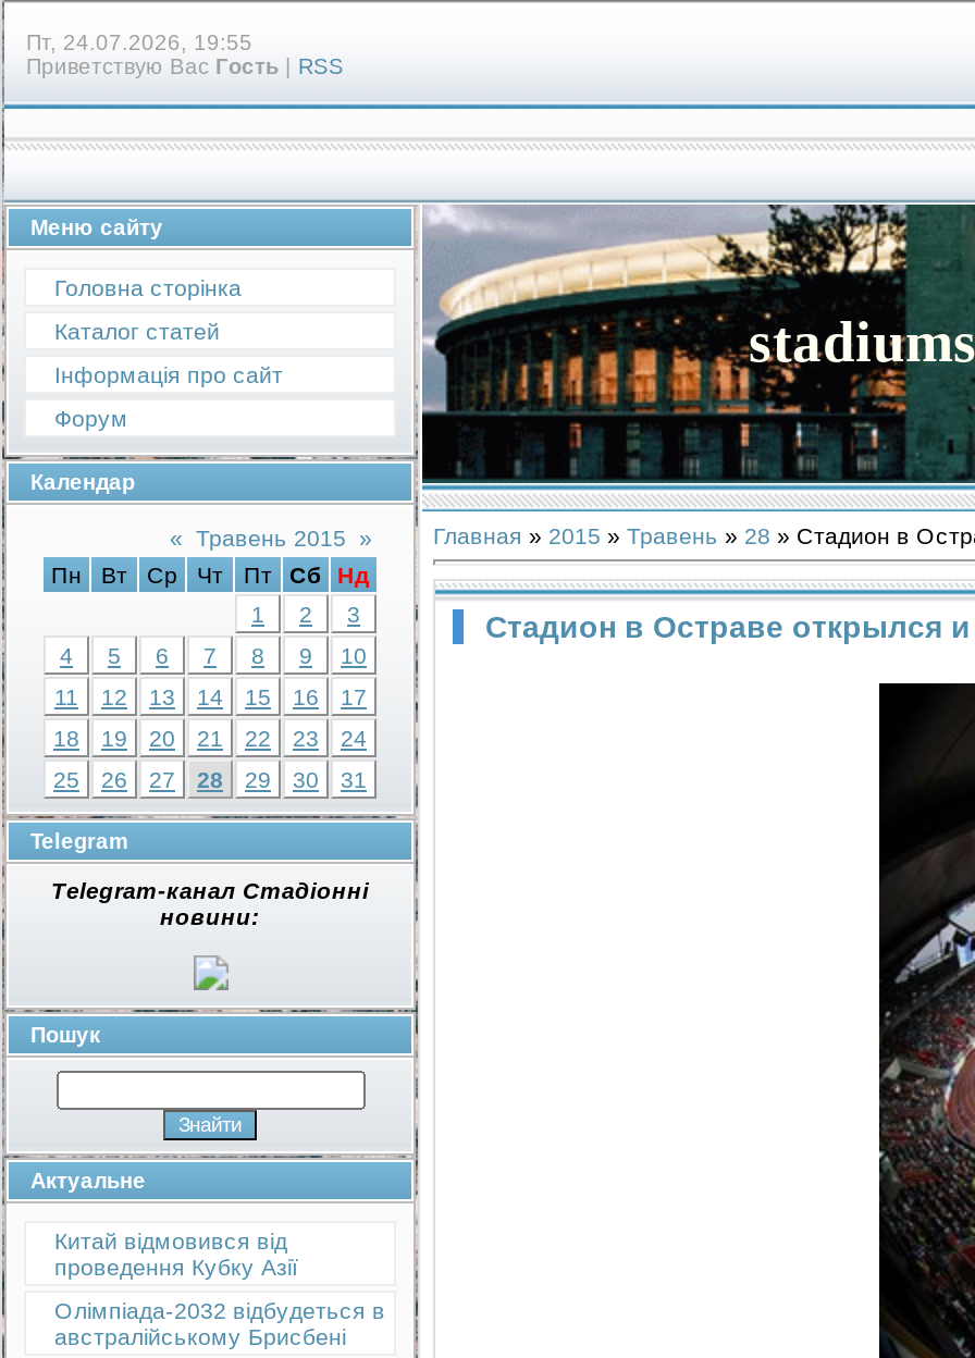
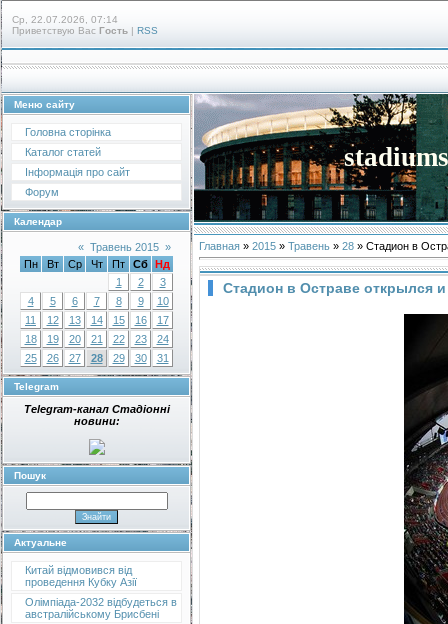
- Пт, 24.07.2026, 19:55
+ Ср, 22.07.2026, 07:14
